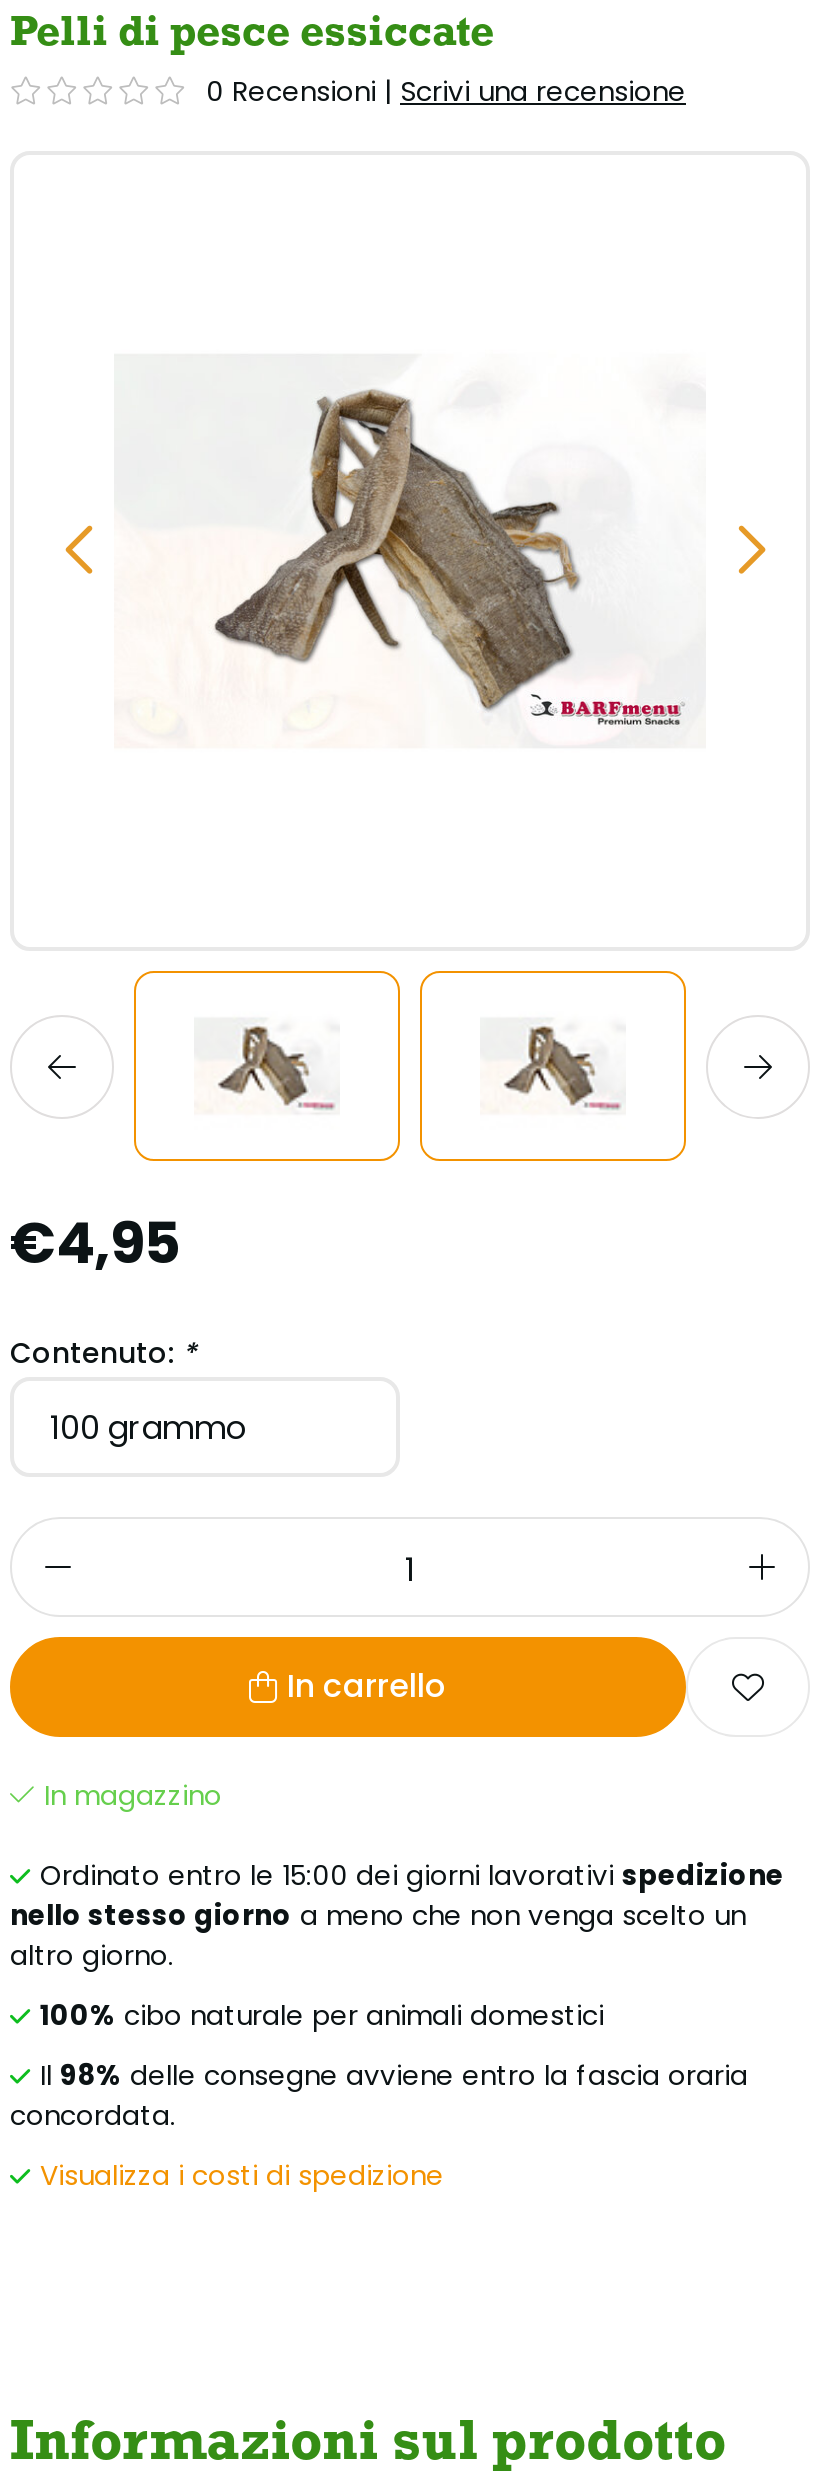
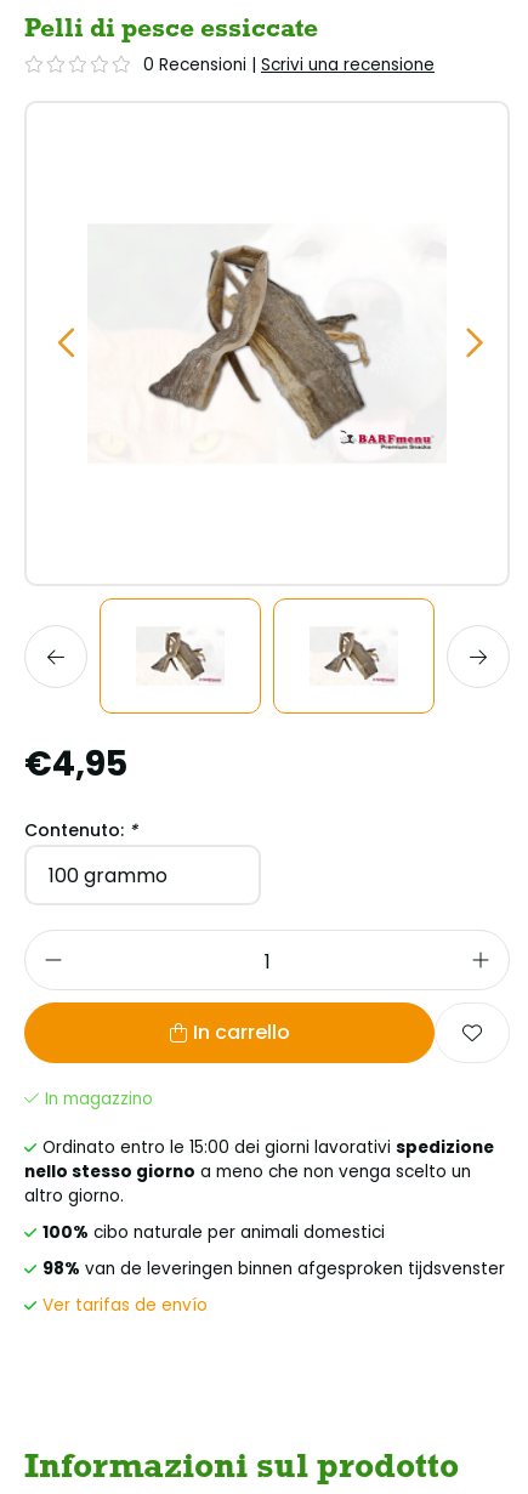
- Il 98% delle consegne avviene entro la fascia oraria
- concordata.
+ 98% van de leveringen binnen afgesproken tijdsvenster

- Visualizza i costi di spedizione
+ Ver tarifas de envío
